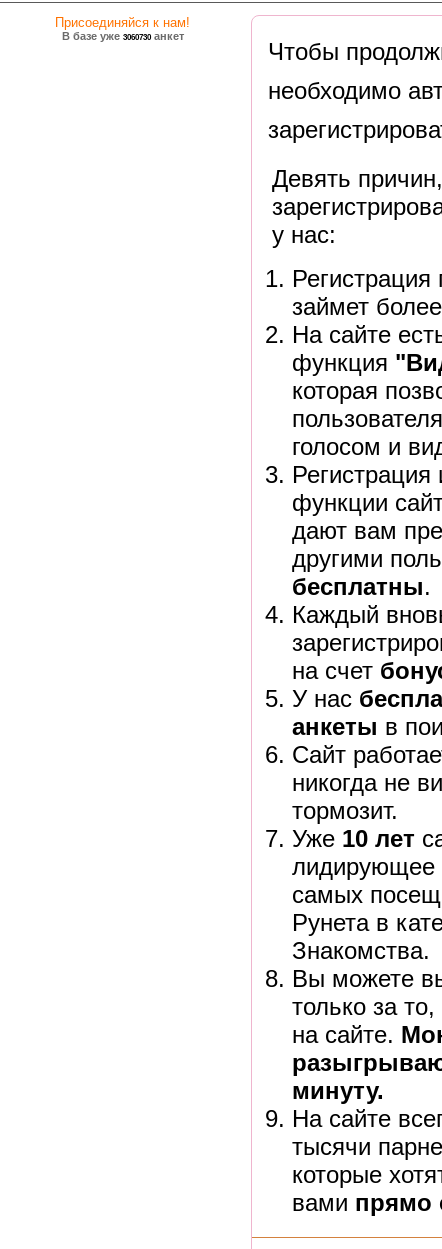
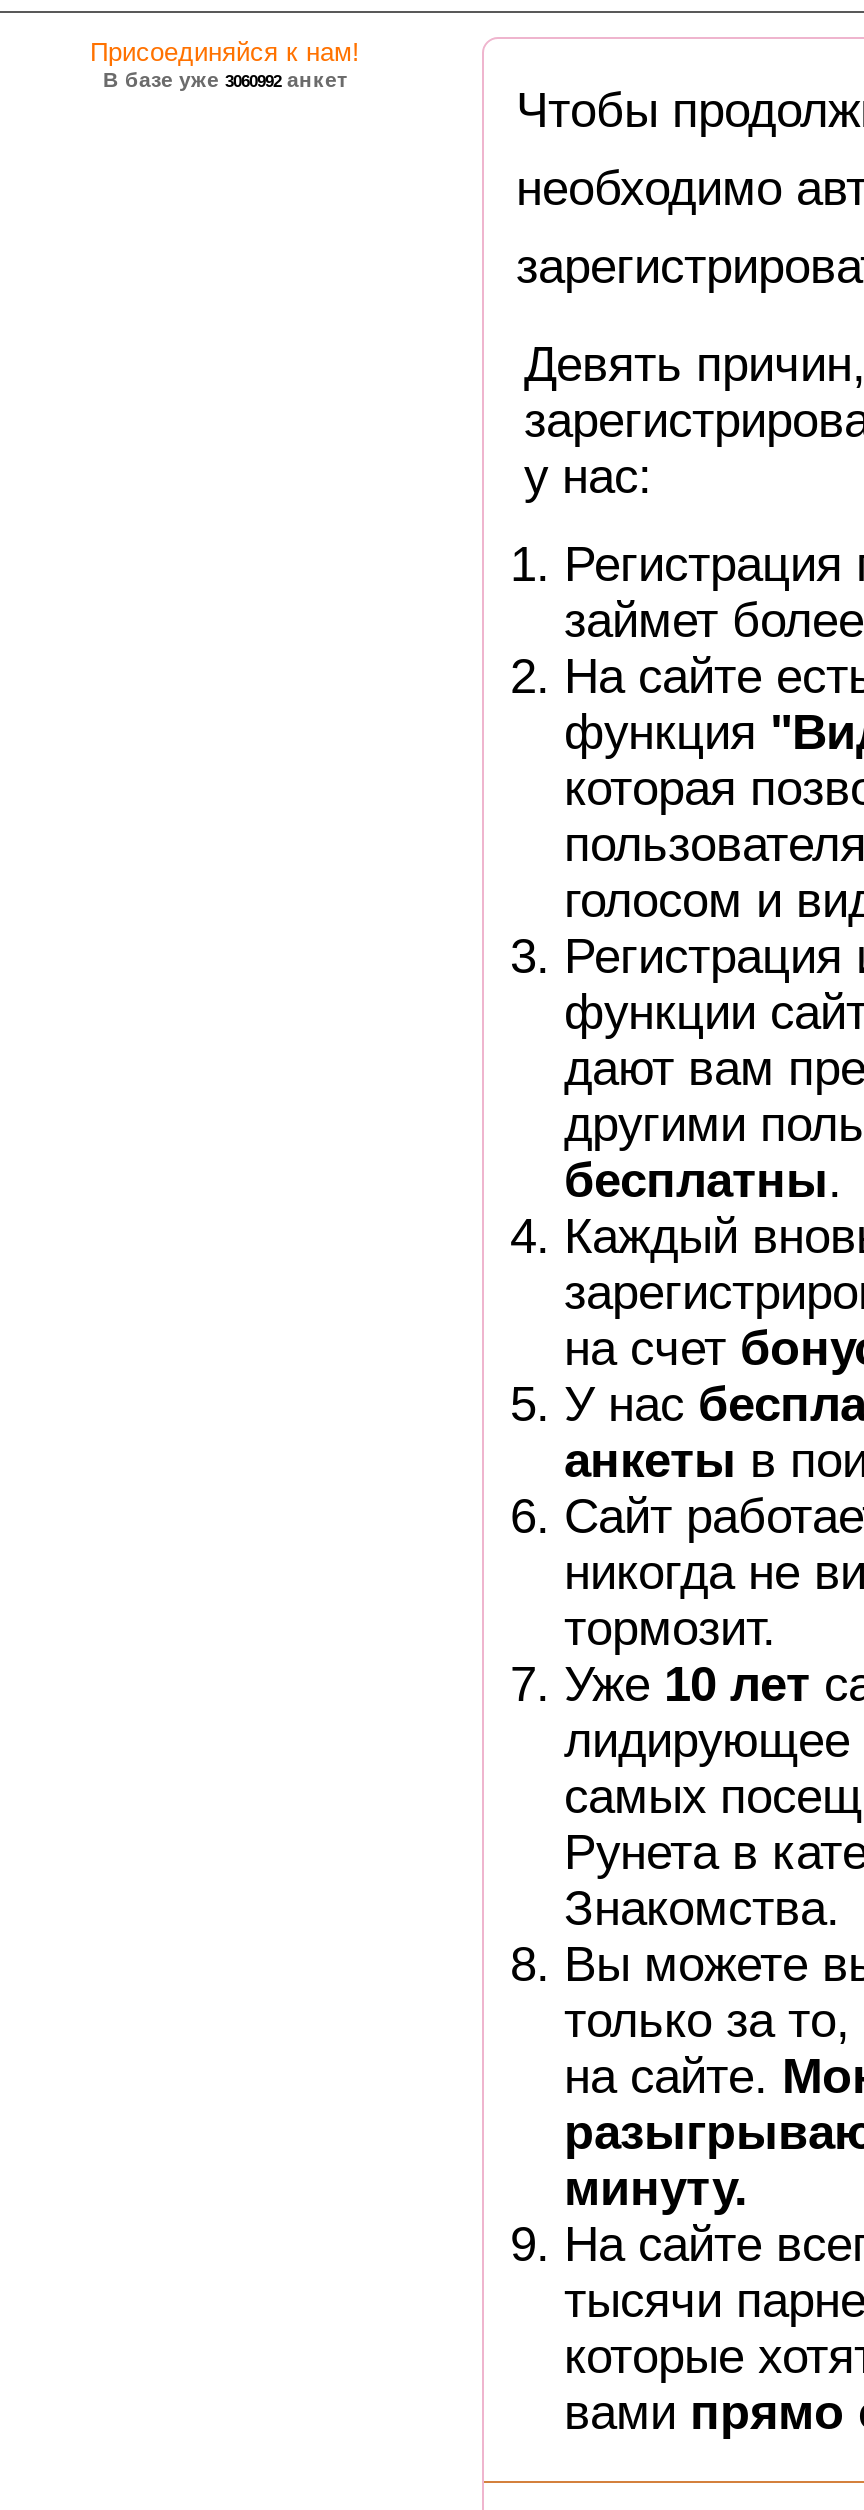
- В базе уже 3060730 анкет
+ В базе уже 3060992 анкет
